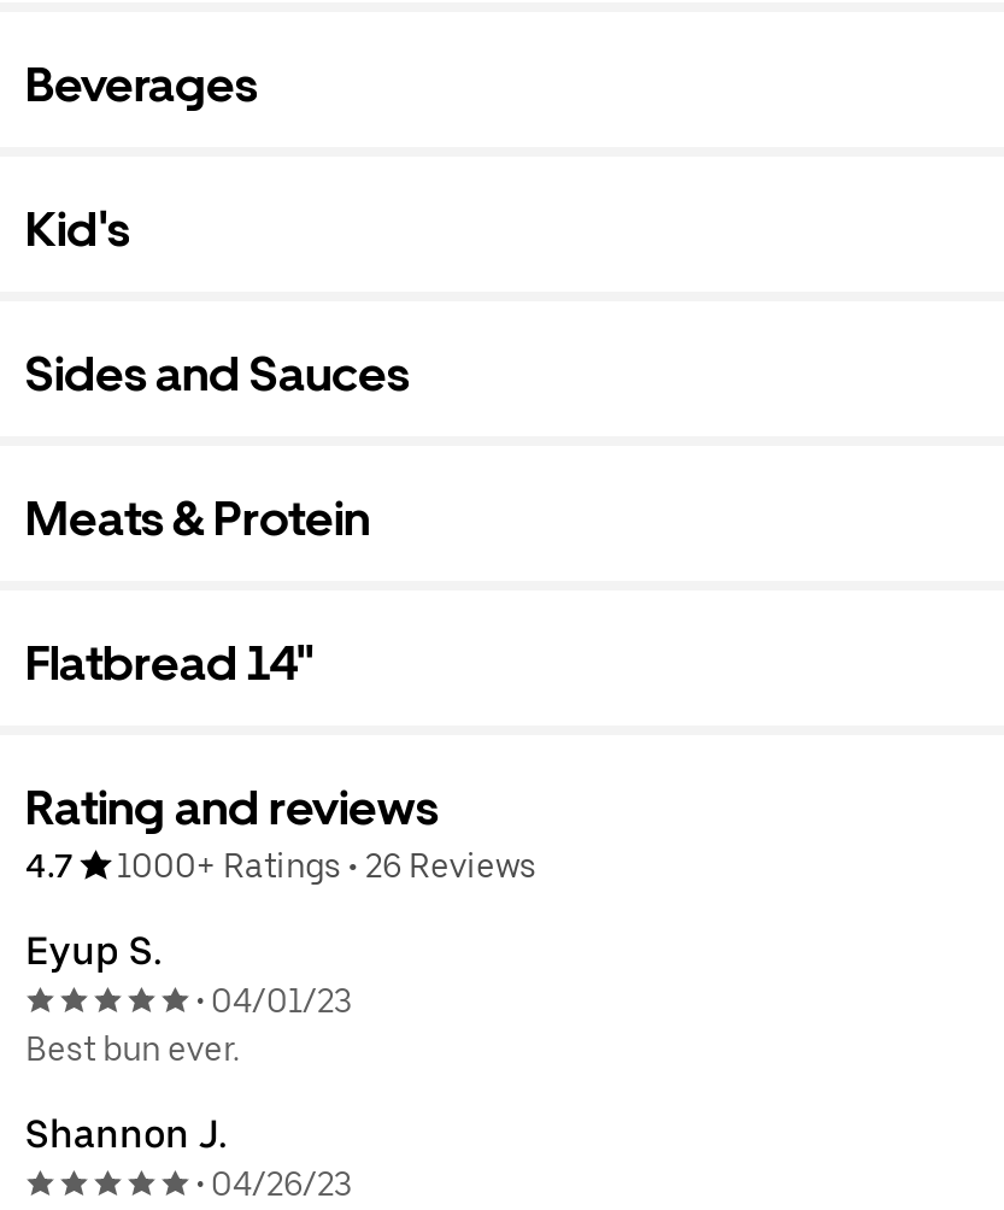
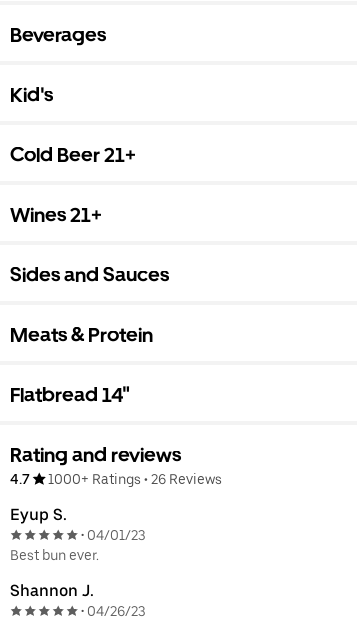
+ Cold Beer 21+
+ Wines 21+
